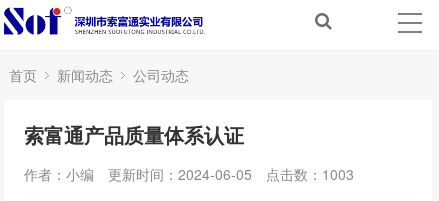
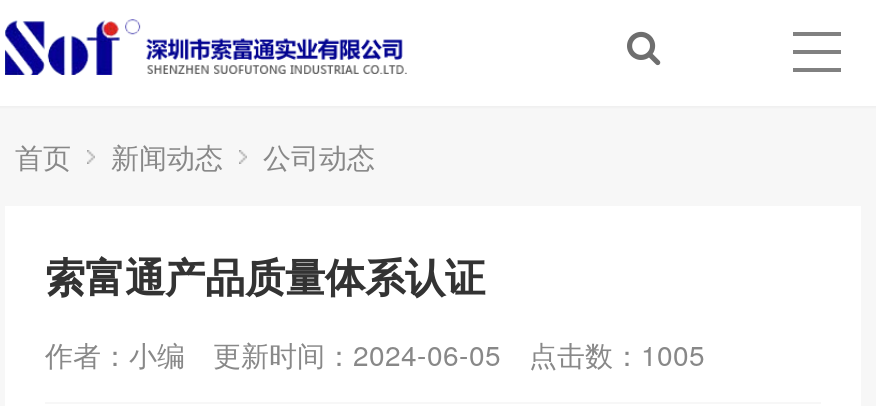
- 作者：小编 更新时间：2024-06-05 点击数：1003
+ 作者：小编 更新时间：2024-06-05 点击数：1005
